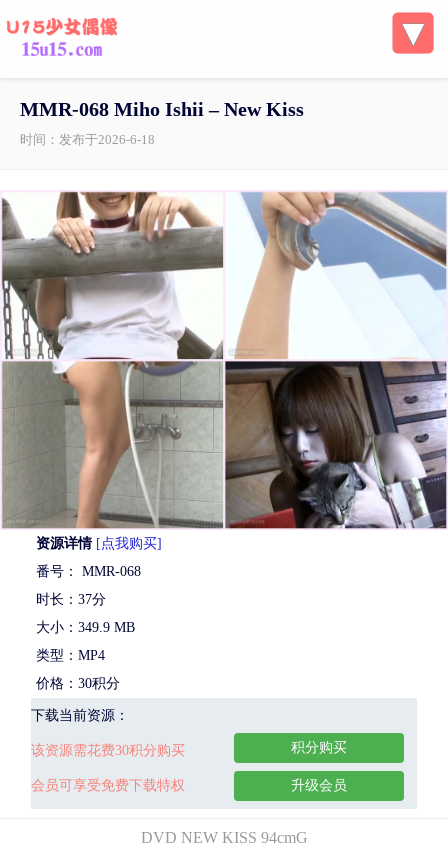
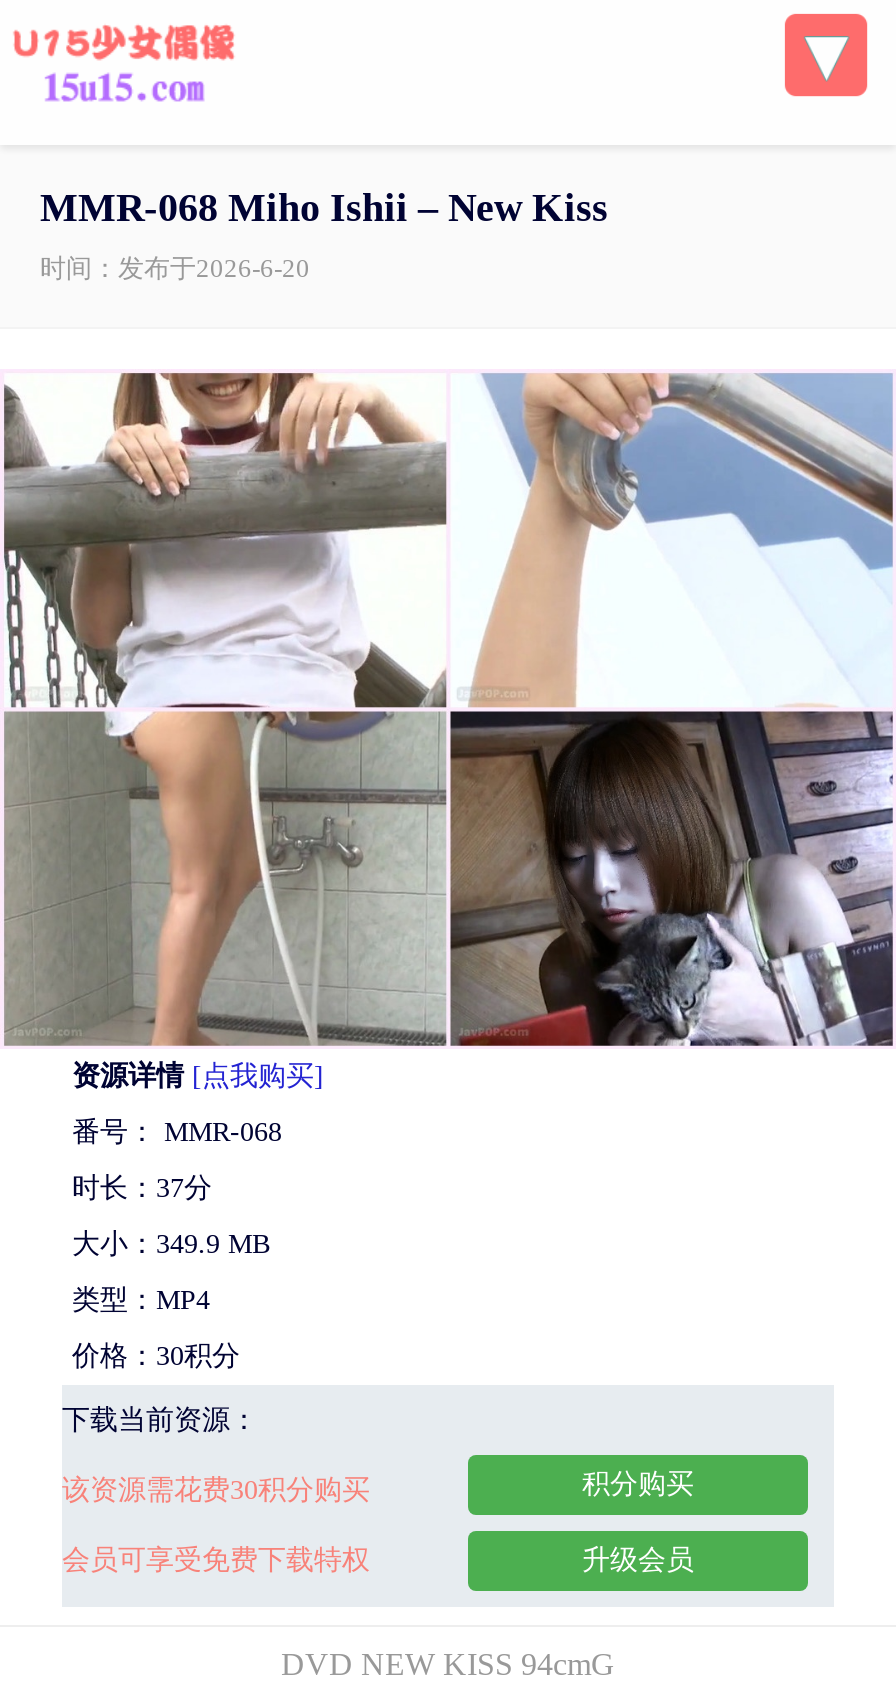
- 时间：发布于2026-6-18
+ 时间：发布于2026-6-20
